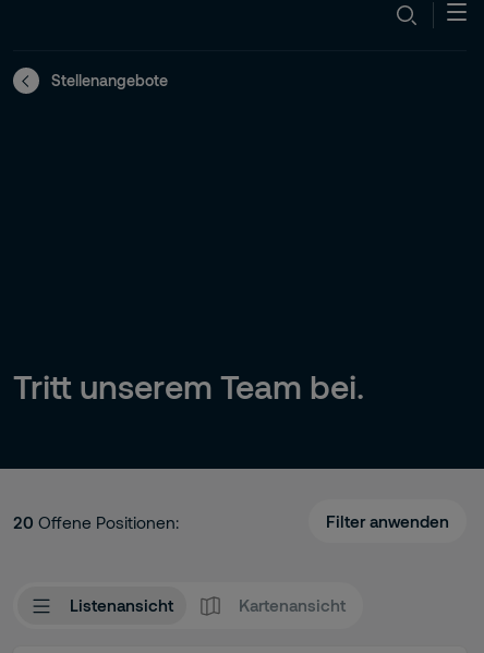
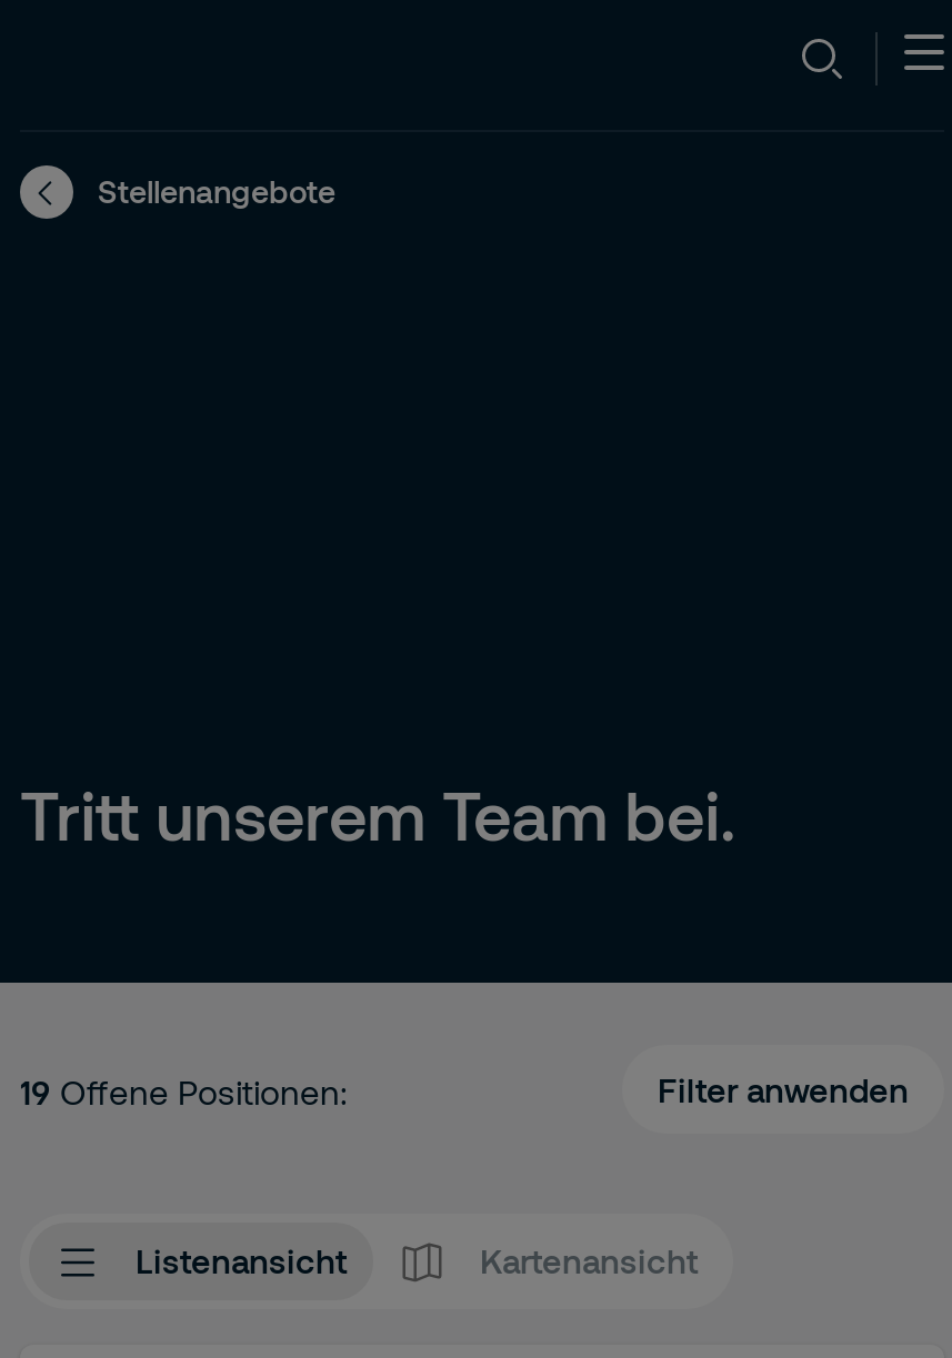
- 20 Offene Positionen:
+ 19 Offene Positionen:
